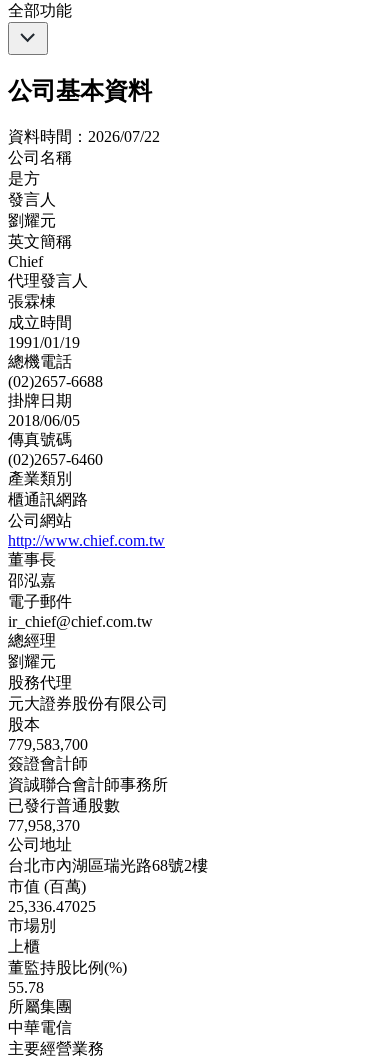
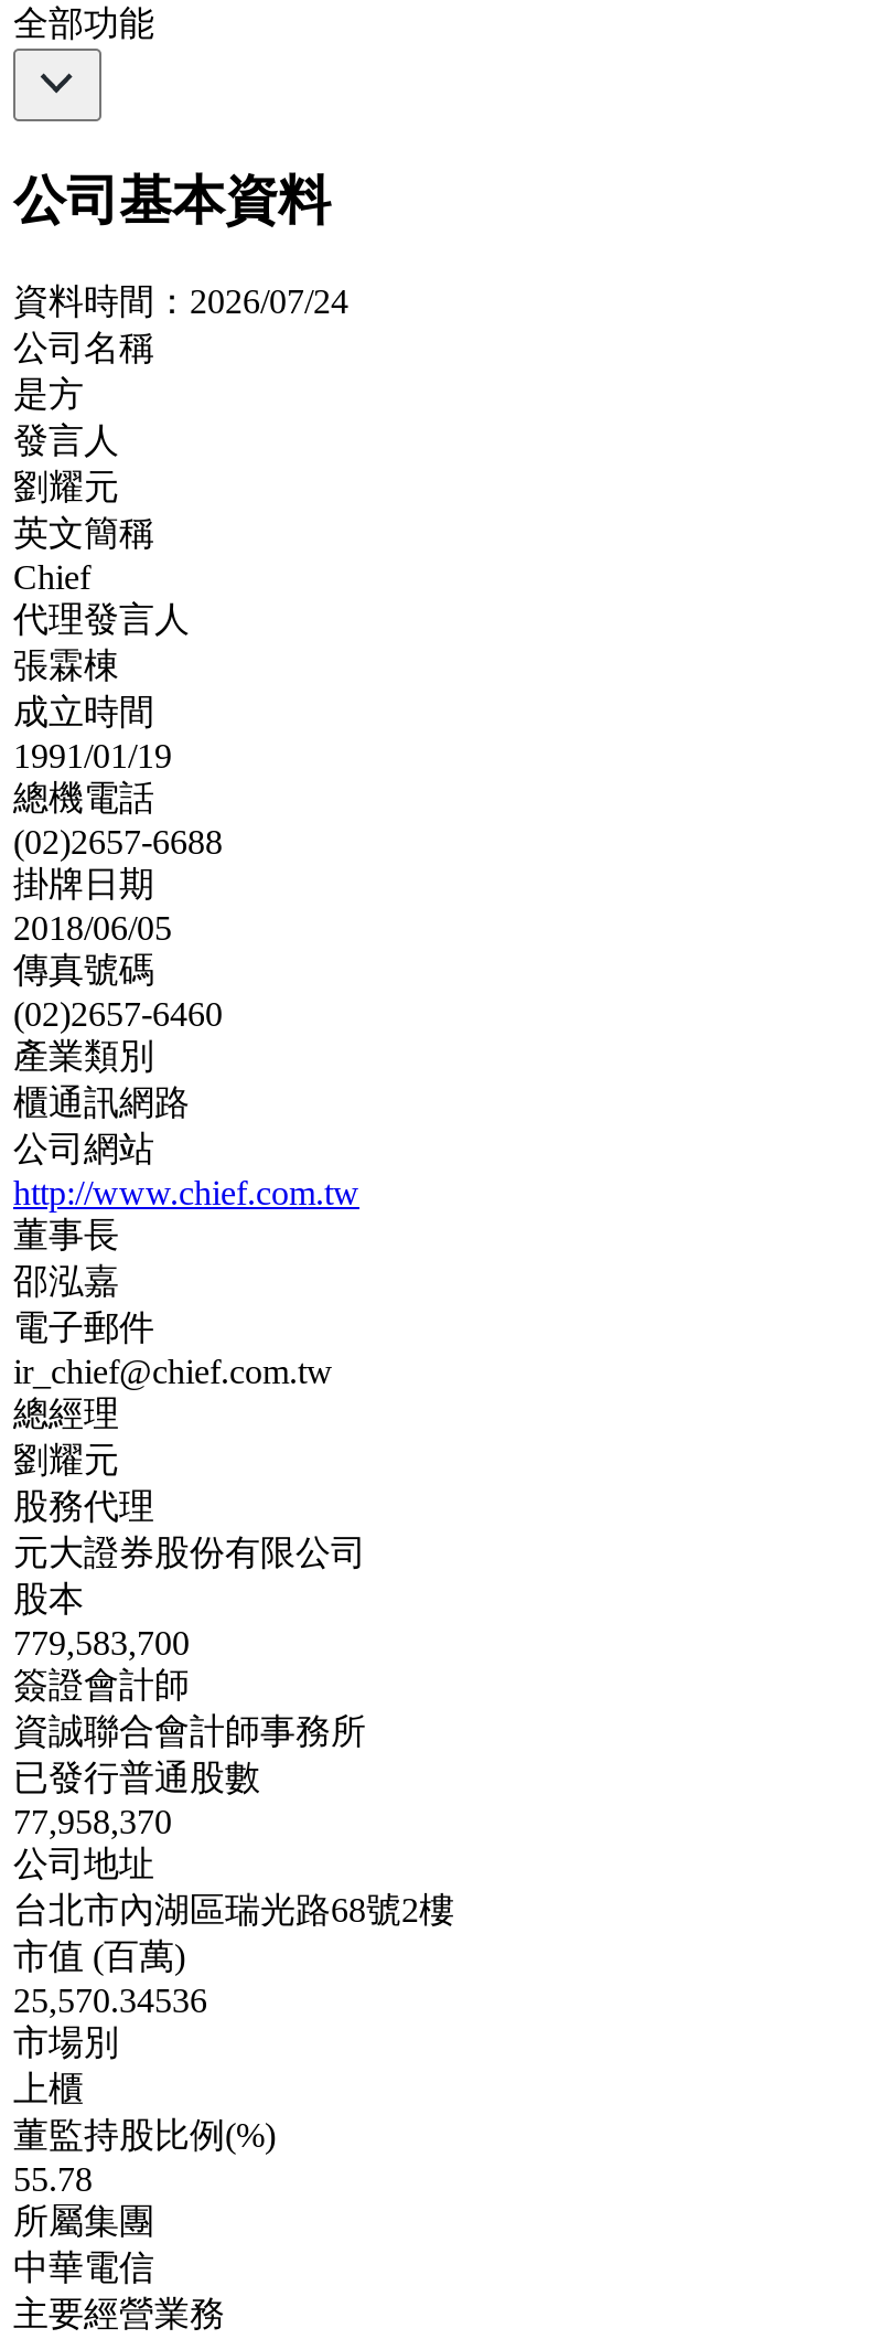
- 資料時間：2026/07/22
+ 資料時間：2026/07/24

- 25,336.47025
+ 25,570.34536
